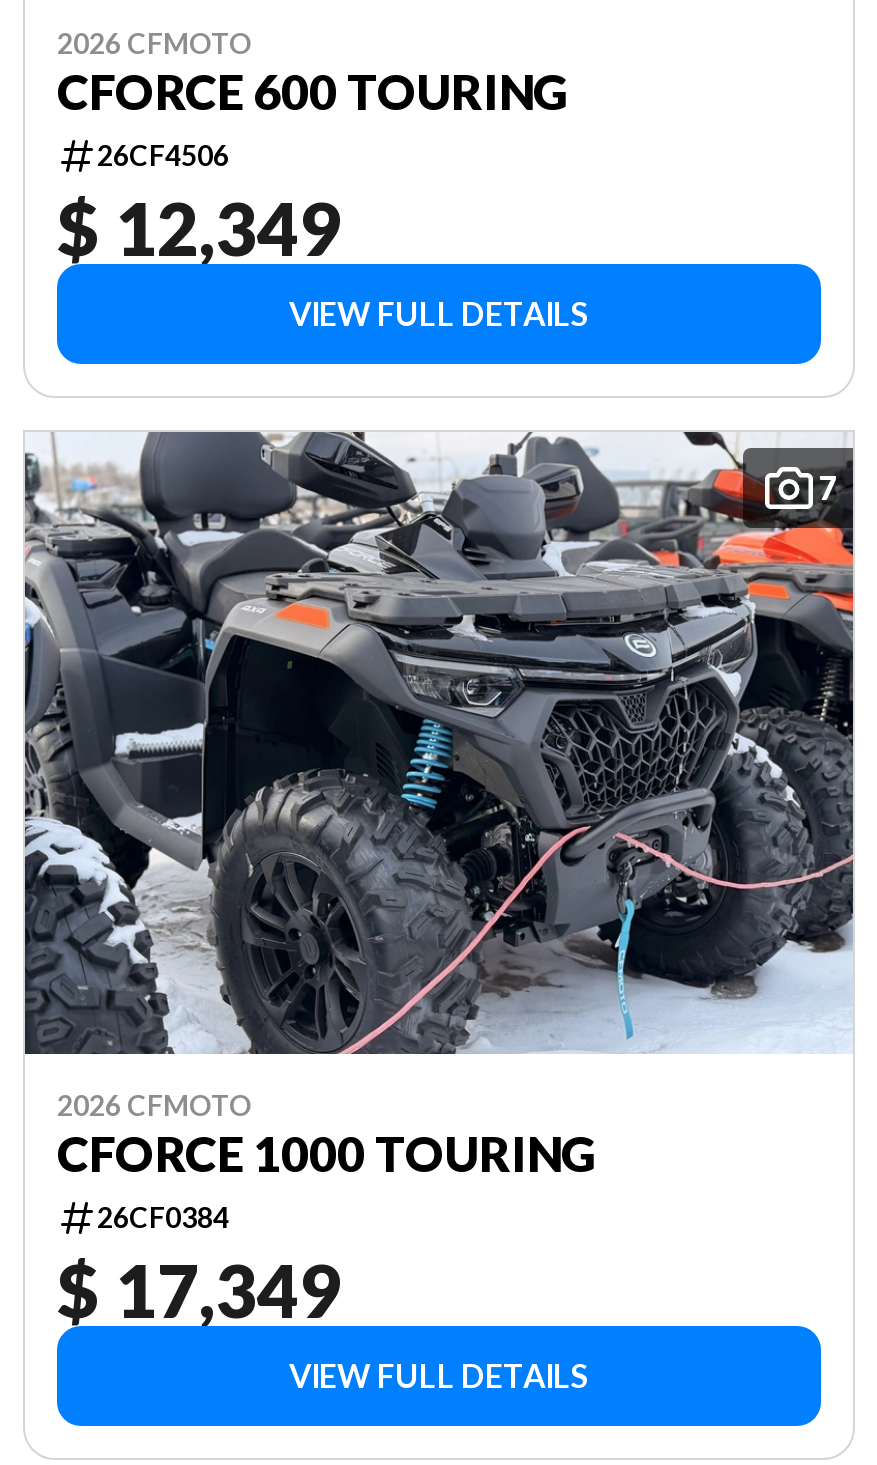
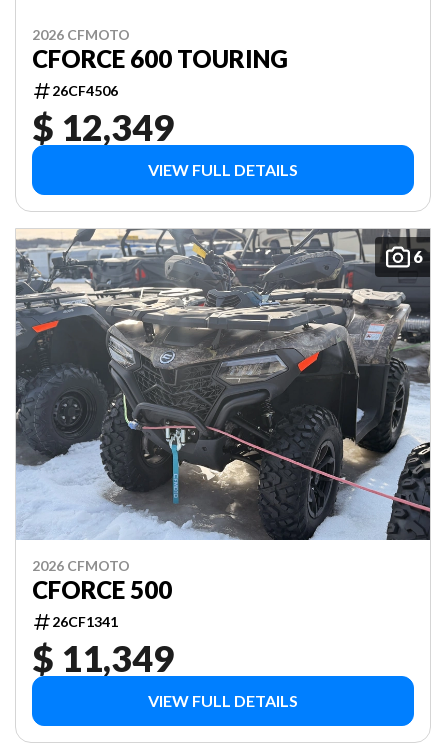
- [image]
- 7
+ [image]
+ 6

- CFORCE 1000 TOURING
- 26CF0384
- $ 17,349
+ CFORCE 500
+ 26CF1341
+ $ 11,349
